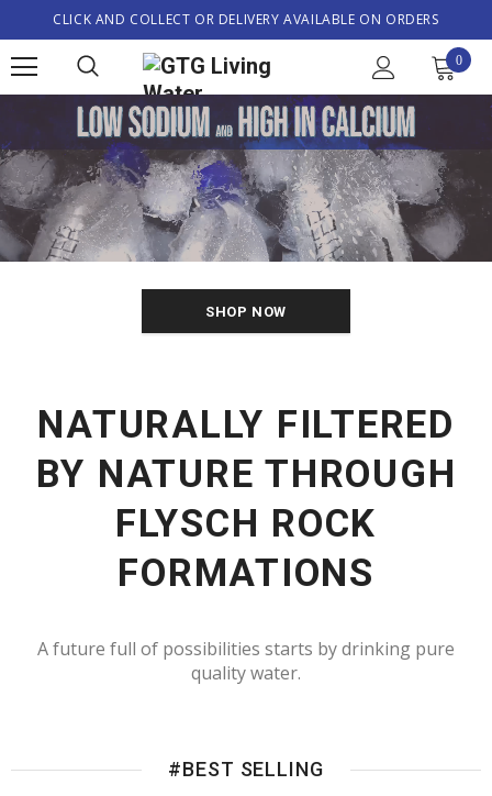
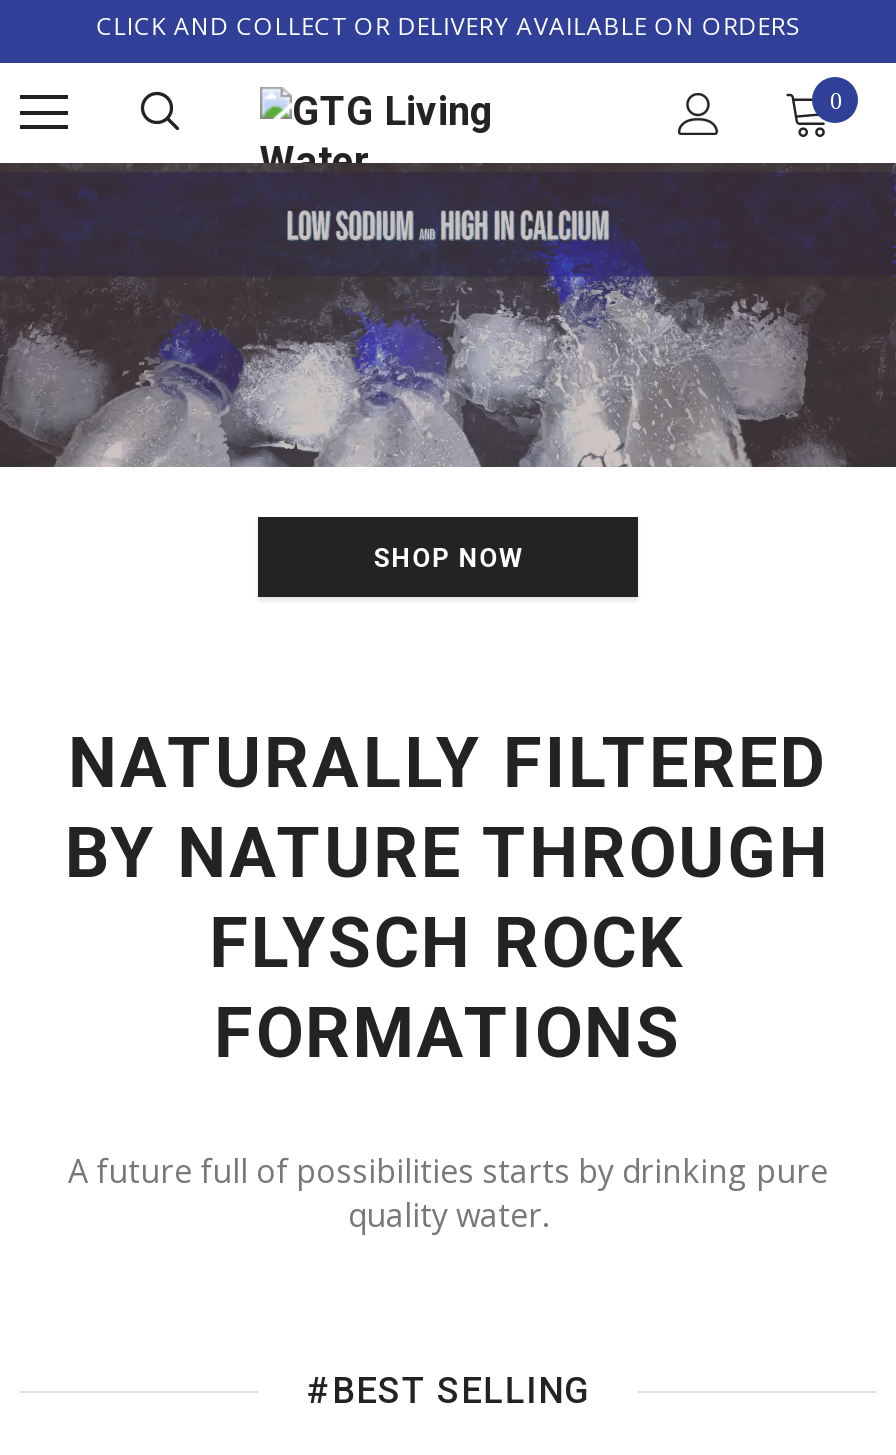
- [image]
+ [image]
